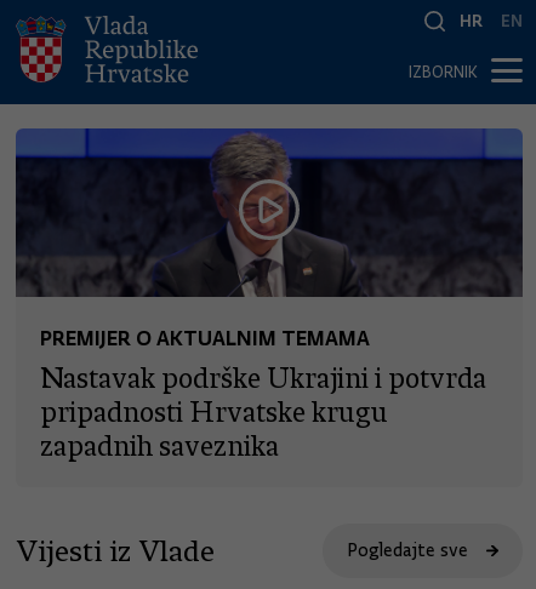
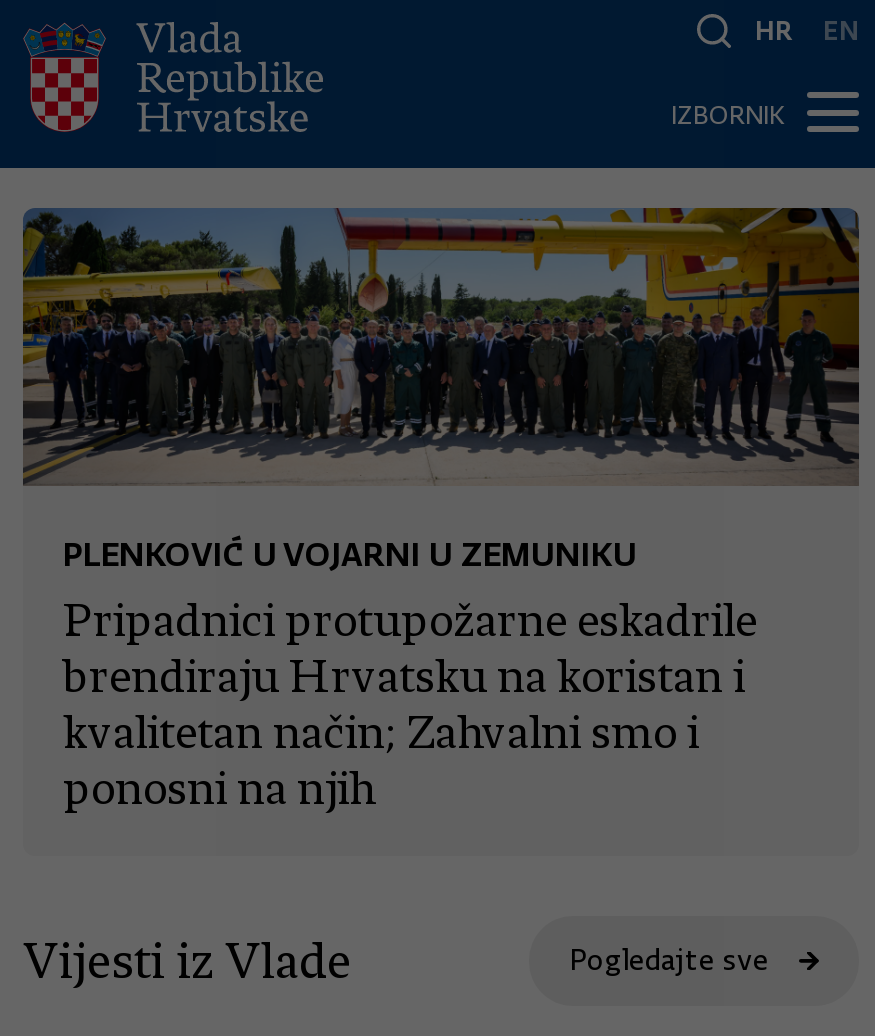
- [image]
- PREMIJER O AKTUALNIM TEMAMA
- Nastavak podrške Ukrajini i potvrda
- pripadnosti Hrvatske krugu
- zapadnih saveznika
+ [image]
+ PLENKOVIĆ U VOJARNI U ZEMUNIKU
+ Pripadnici protupožarne eskadrile
+ brendiraju Hrvatsku na koristan i
+ kvalitetan način; Zahvalni smo i
+ ponosni na njih
